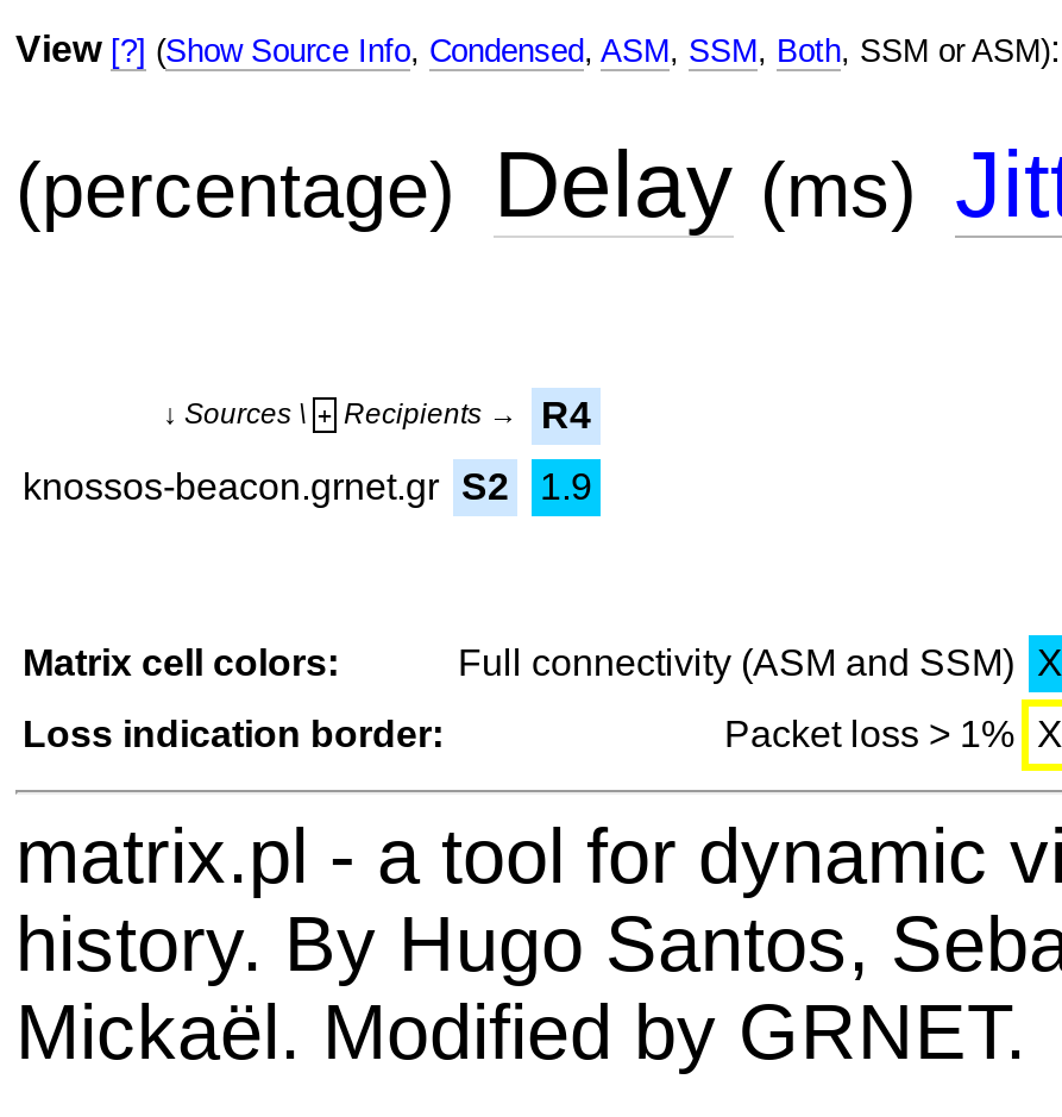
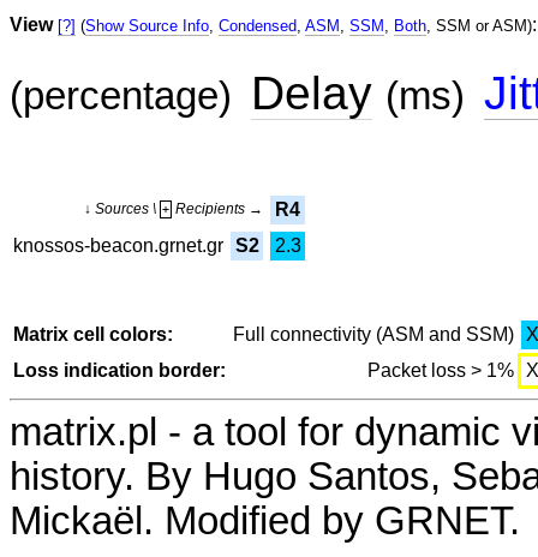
- knossos-beacon.grnet.gr S2 1.9
+ knossos-beacon.grnet.gr S2 2.3
